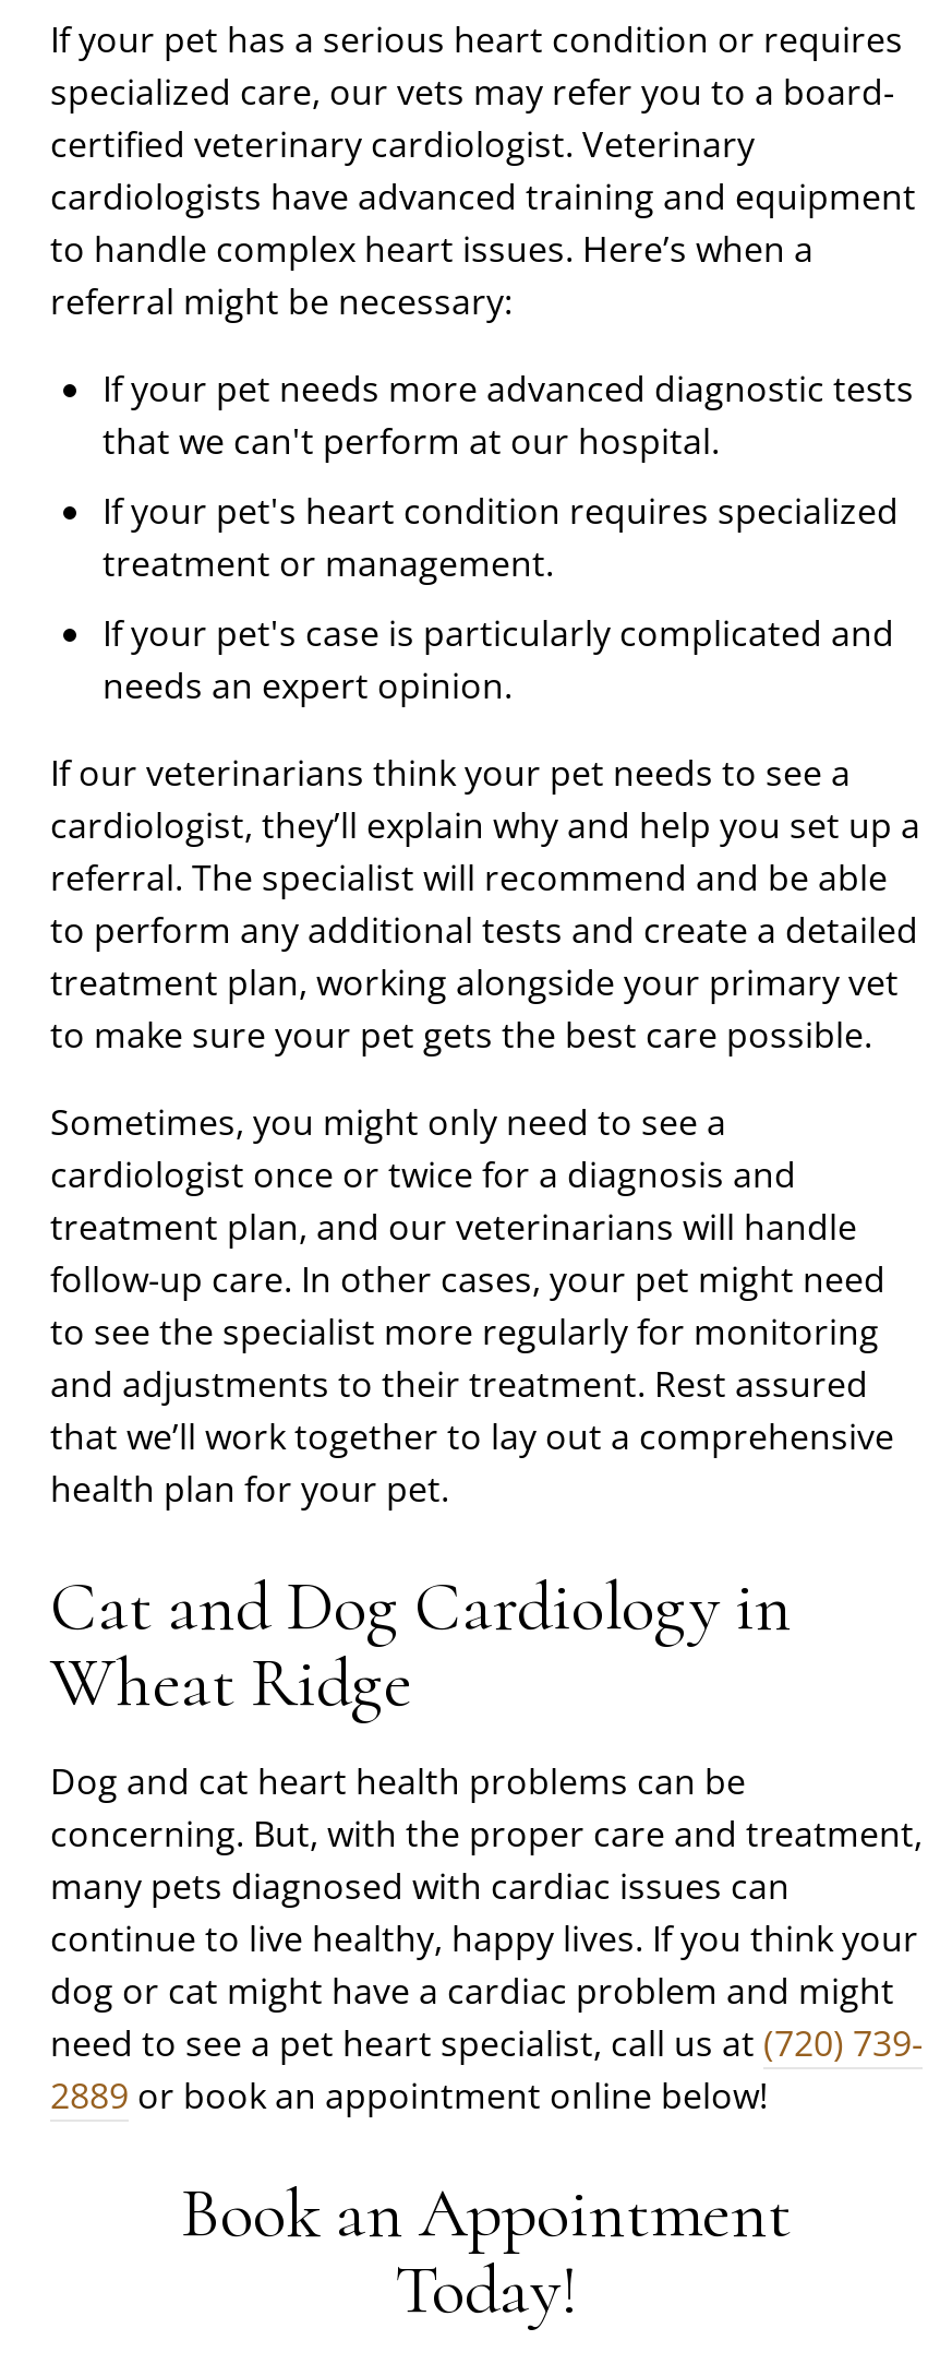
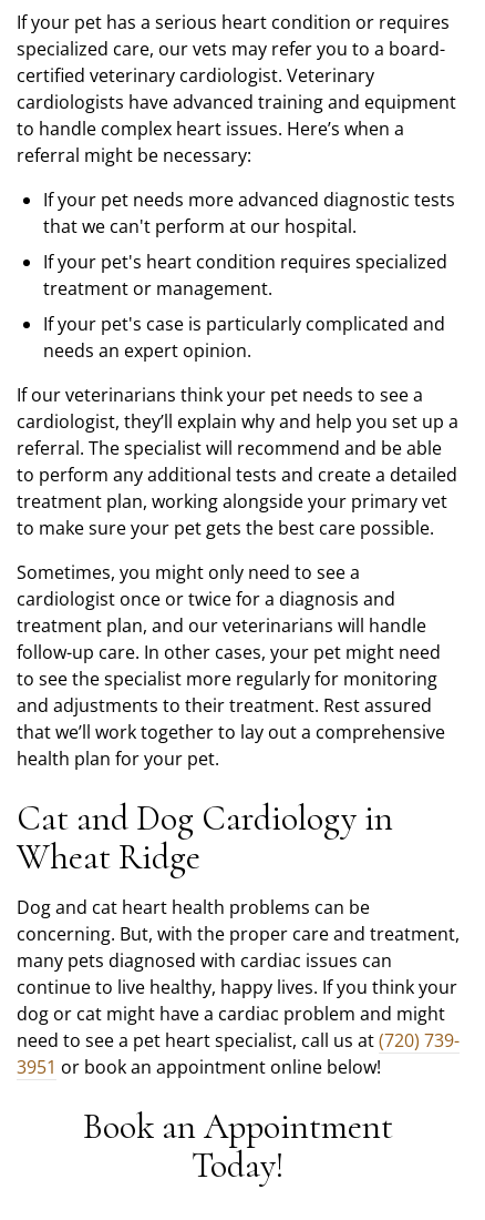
- 2889 or book an appointment online below!
+ 3951 or book an appointment online below!
